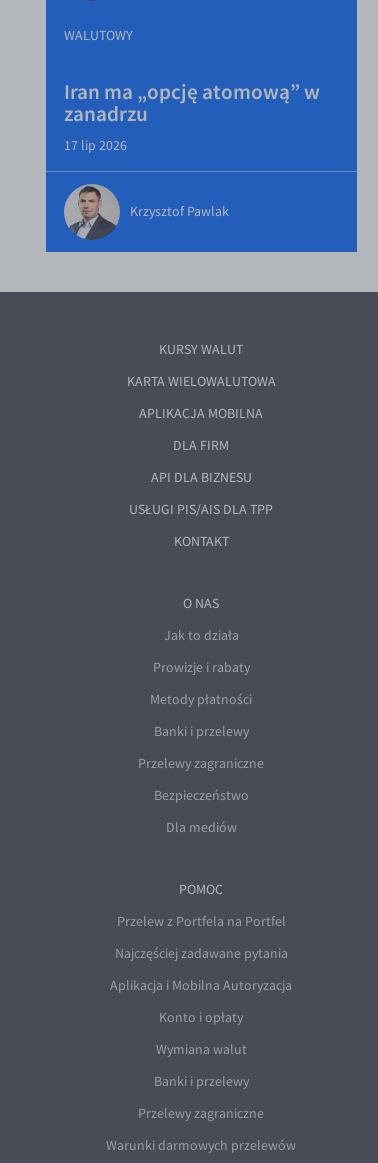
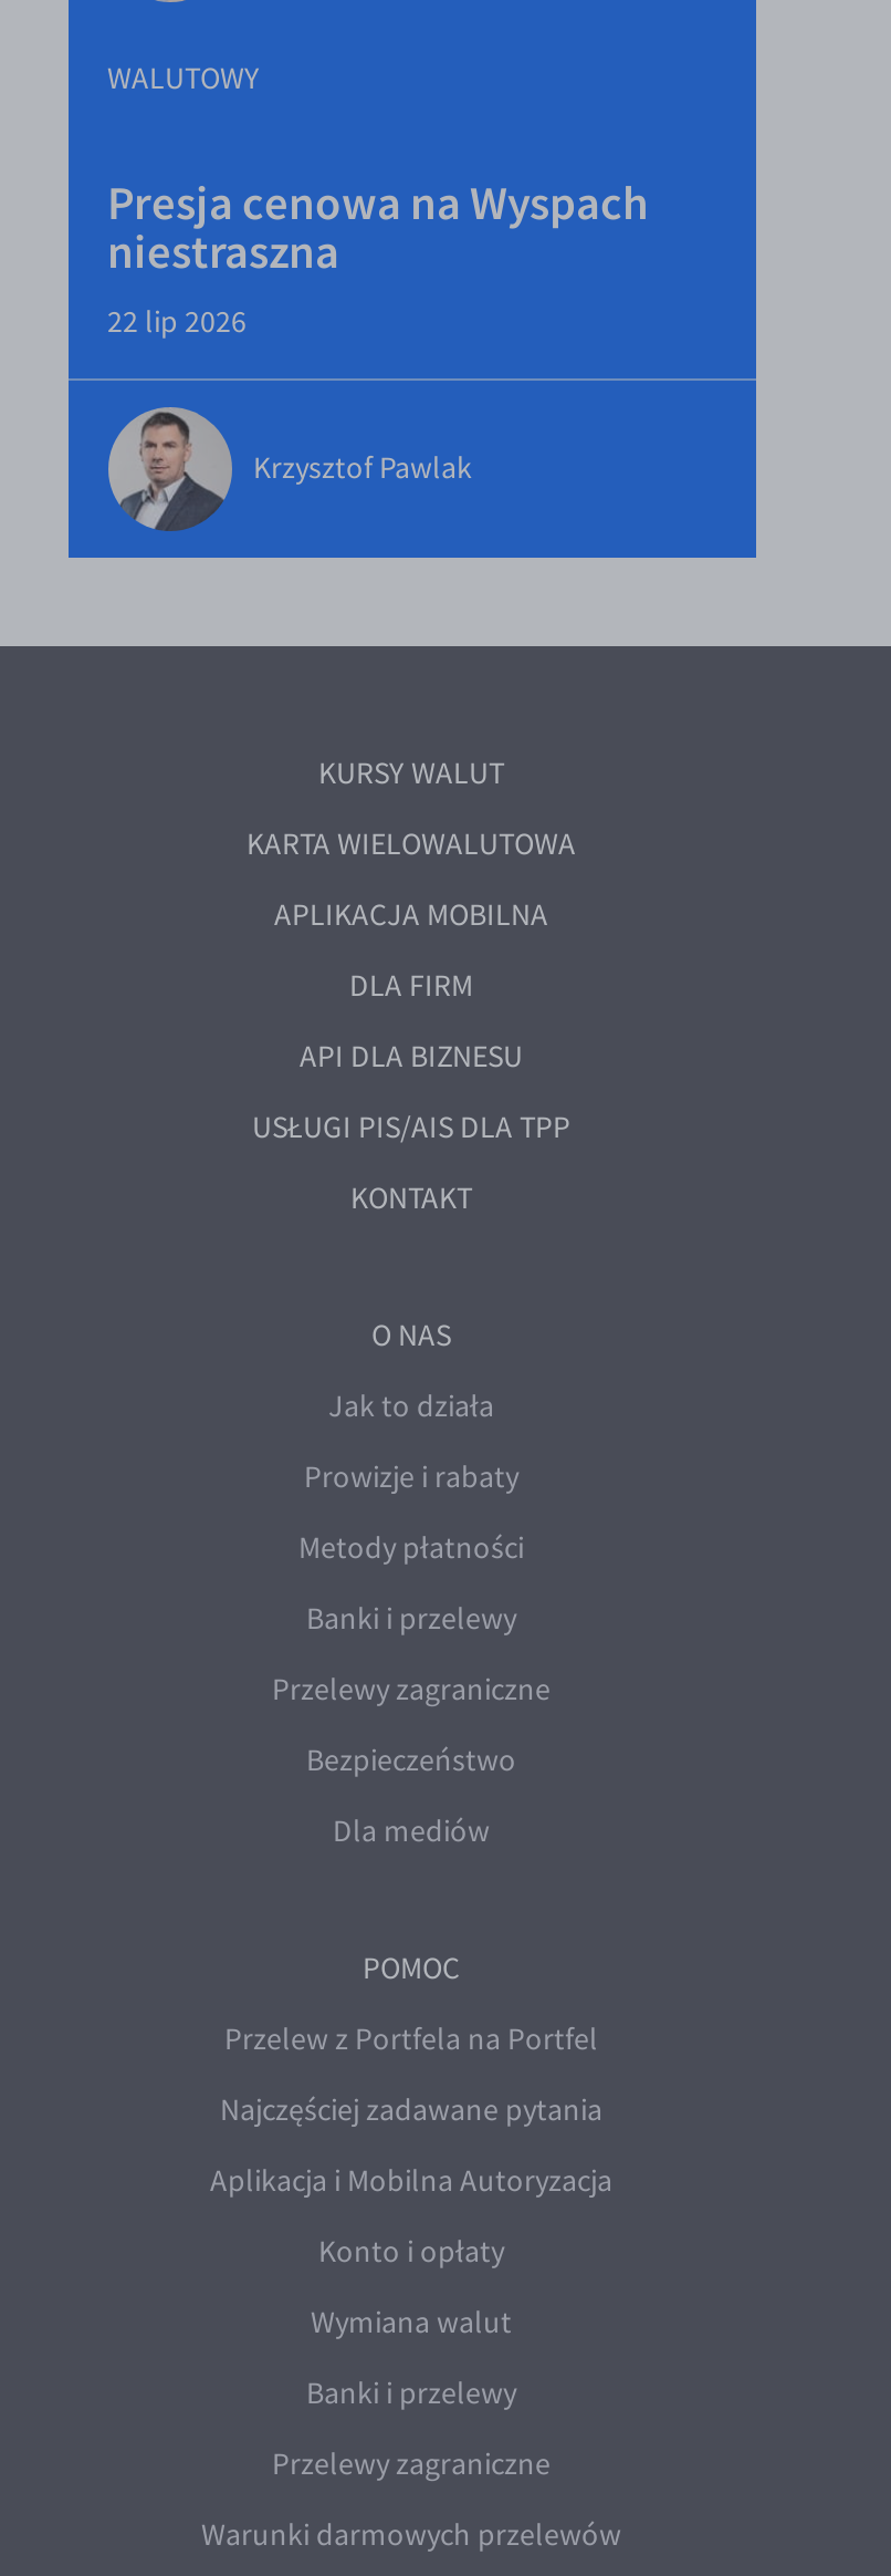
- Iran ma „opcję atomową” w
- zanadrzu
- 17 lip 2026
+ Presja cenowa na Wyspach
+ niestraszna
+ 22 lip 2026
